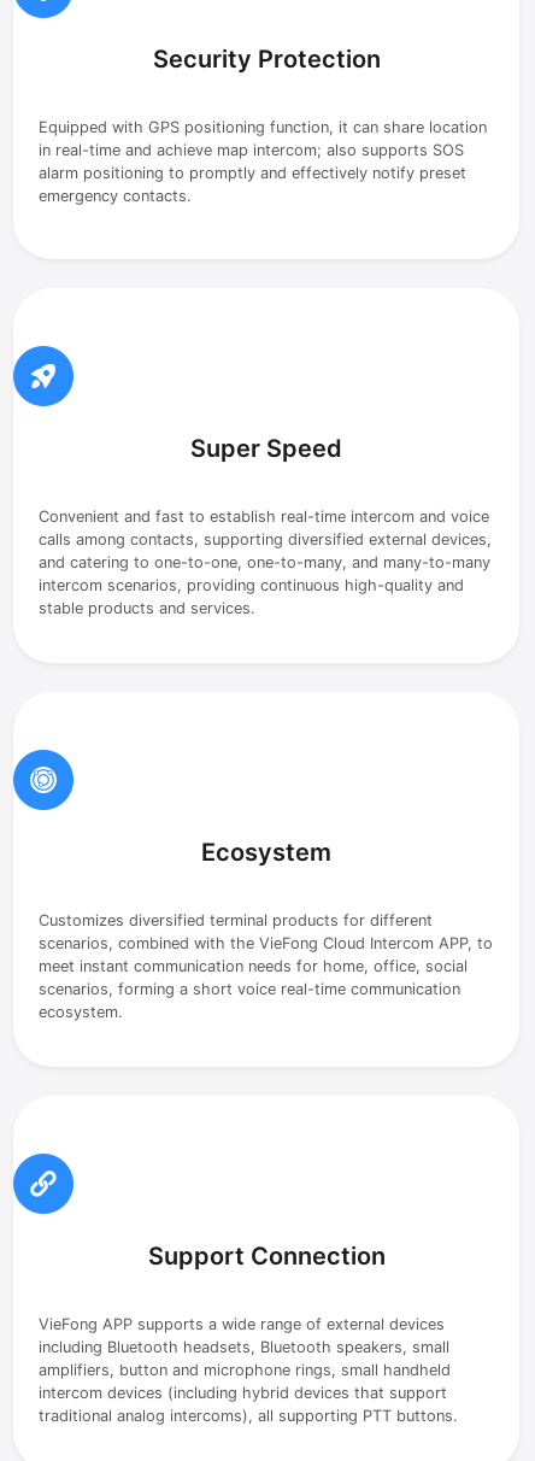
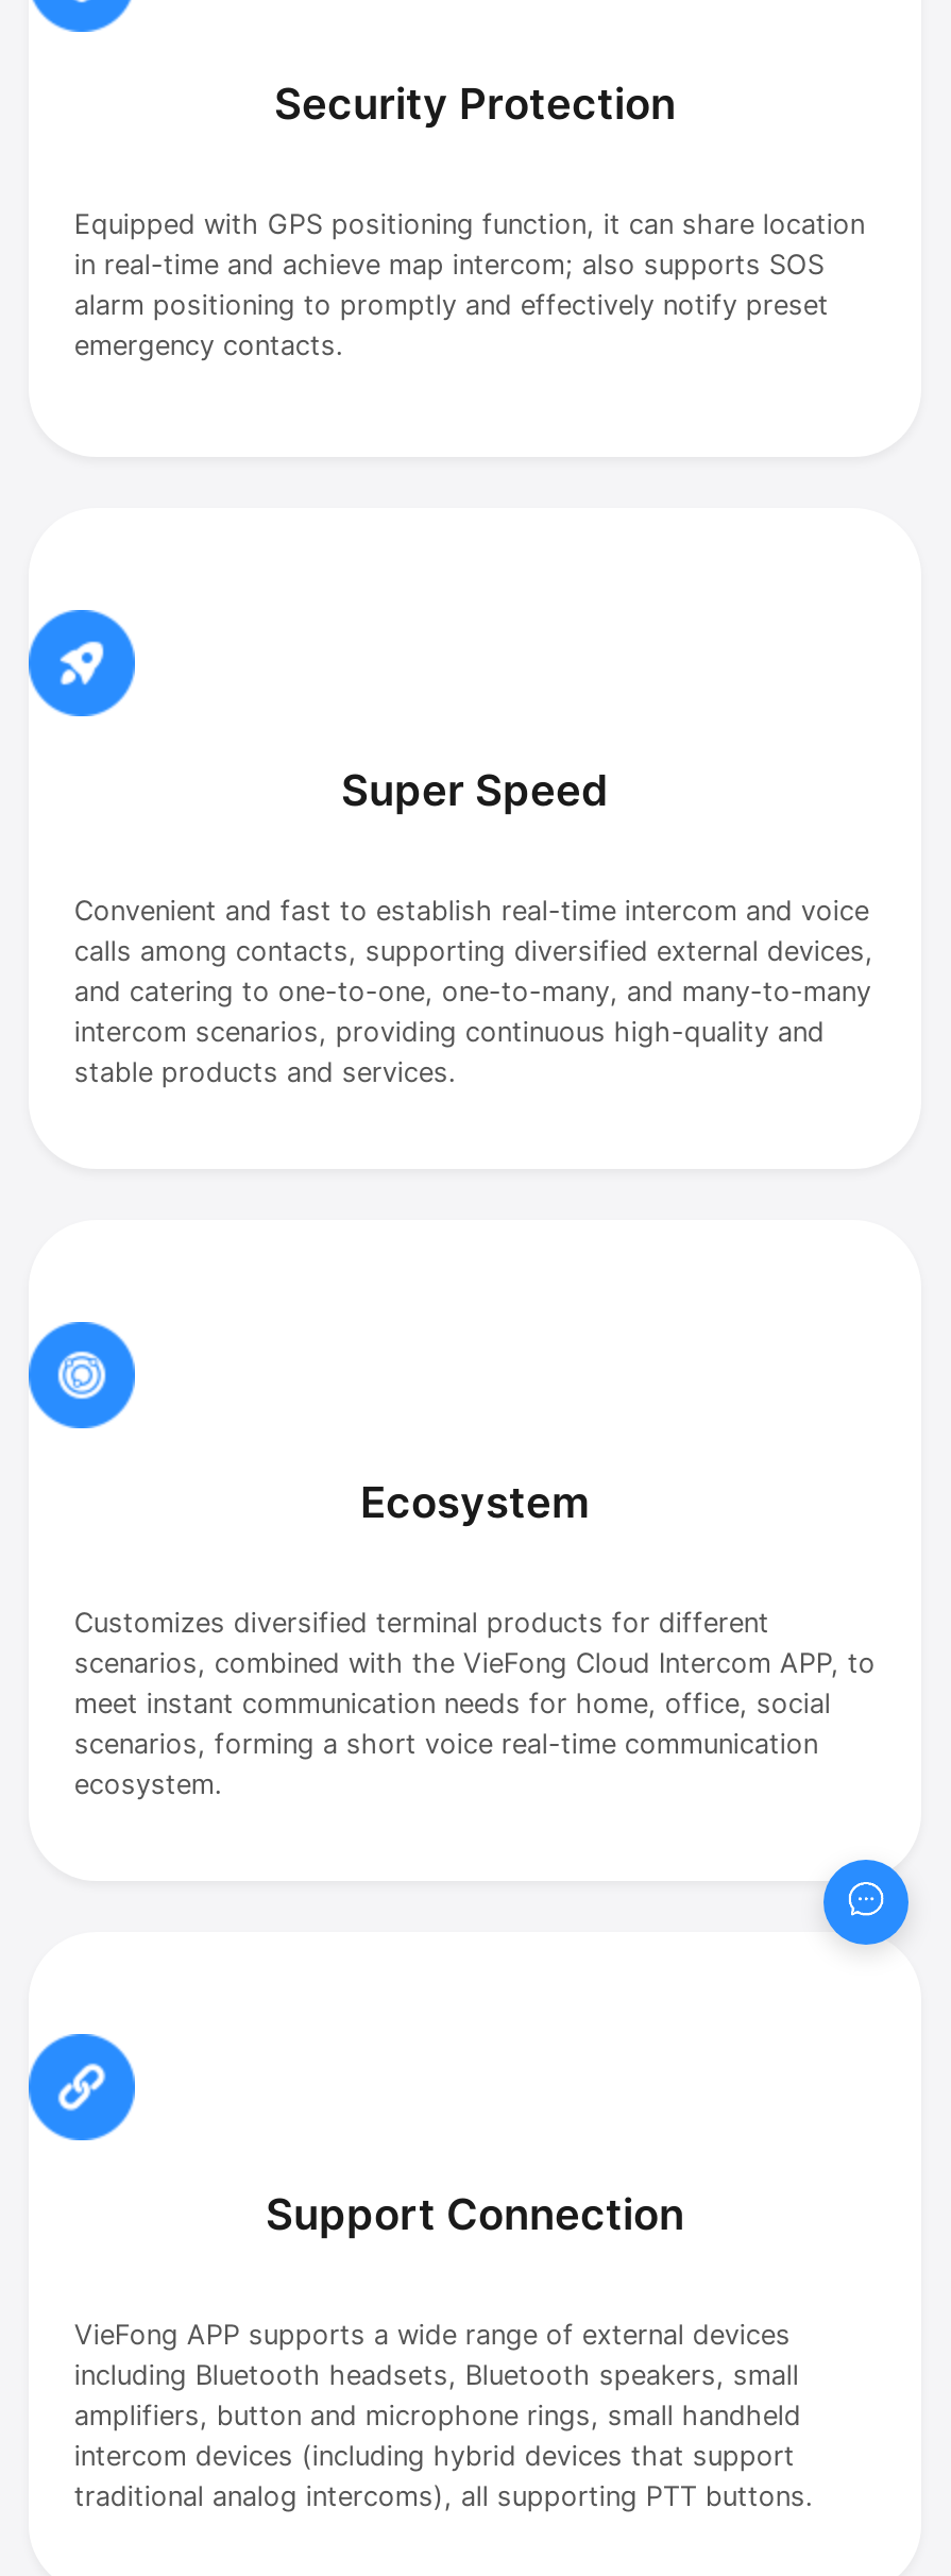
+ [image]
